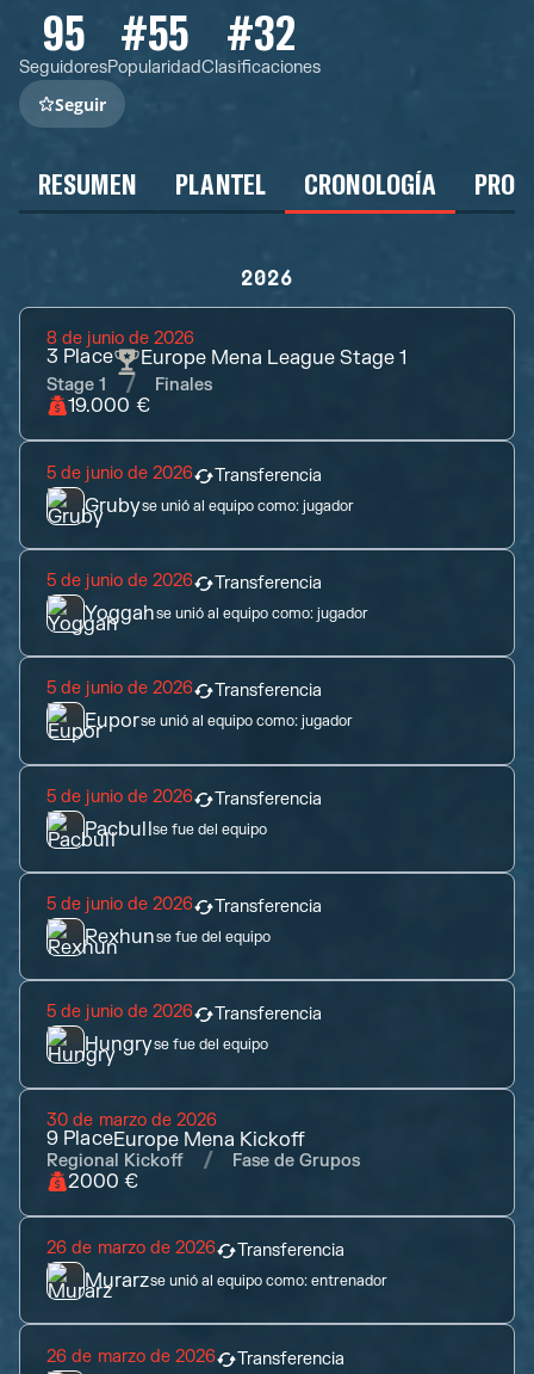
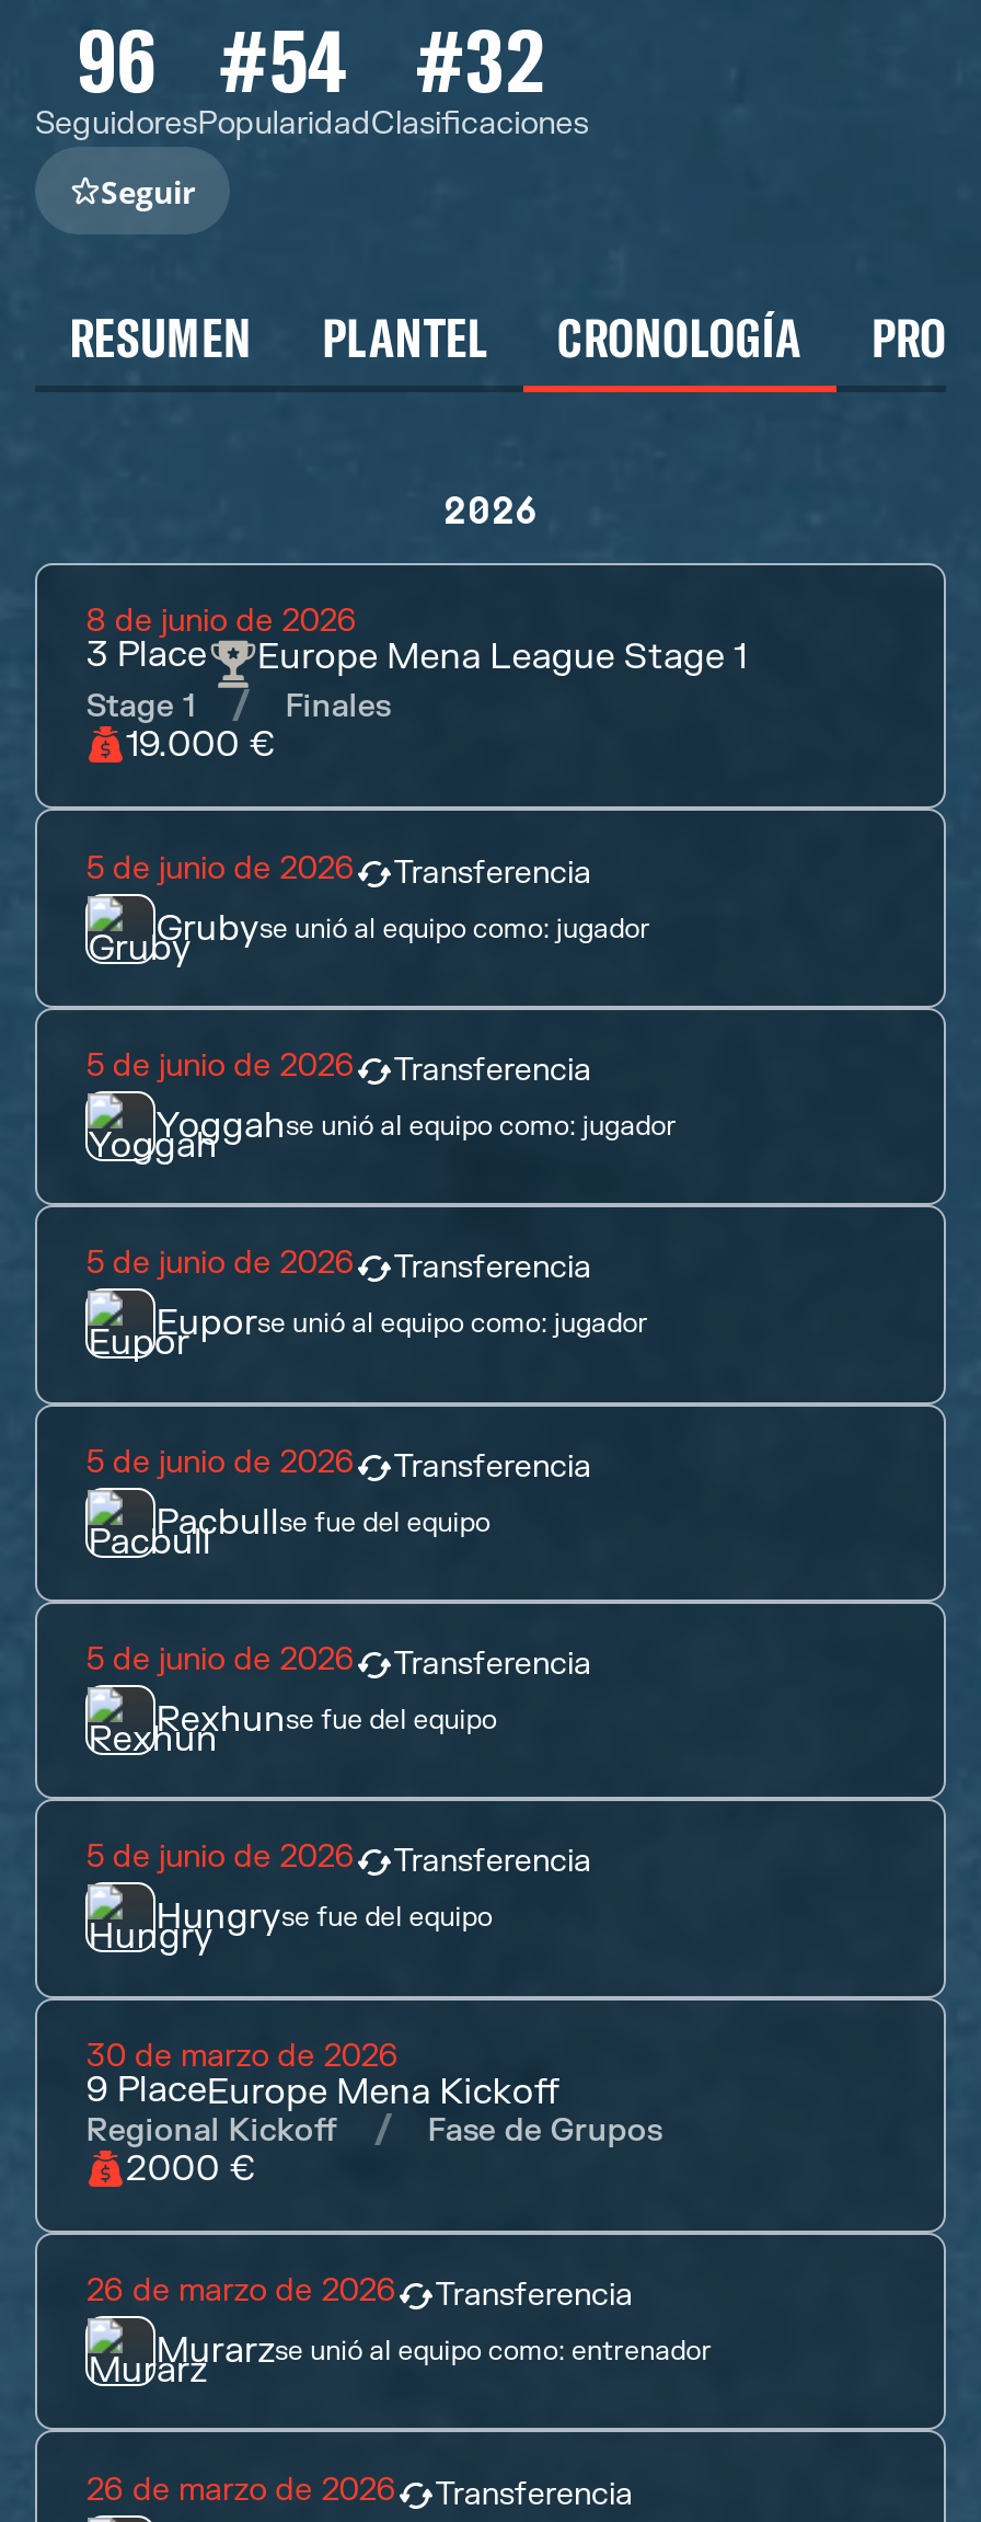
- 95
+ 96

- #55
+ #54
